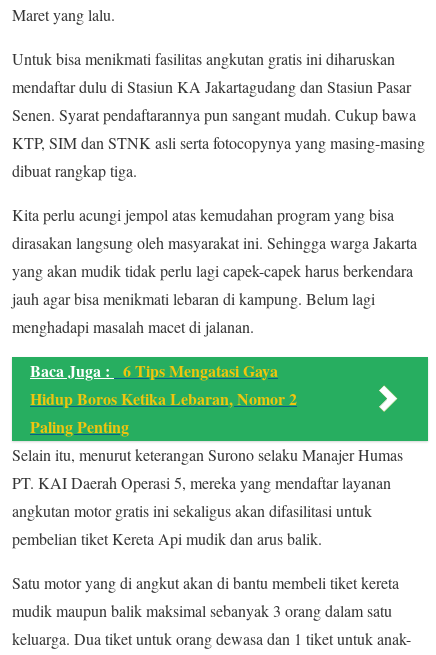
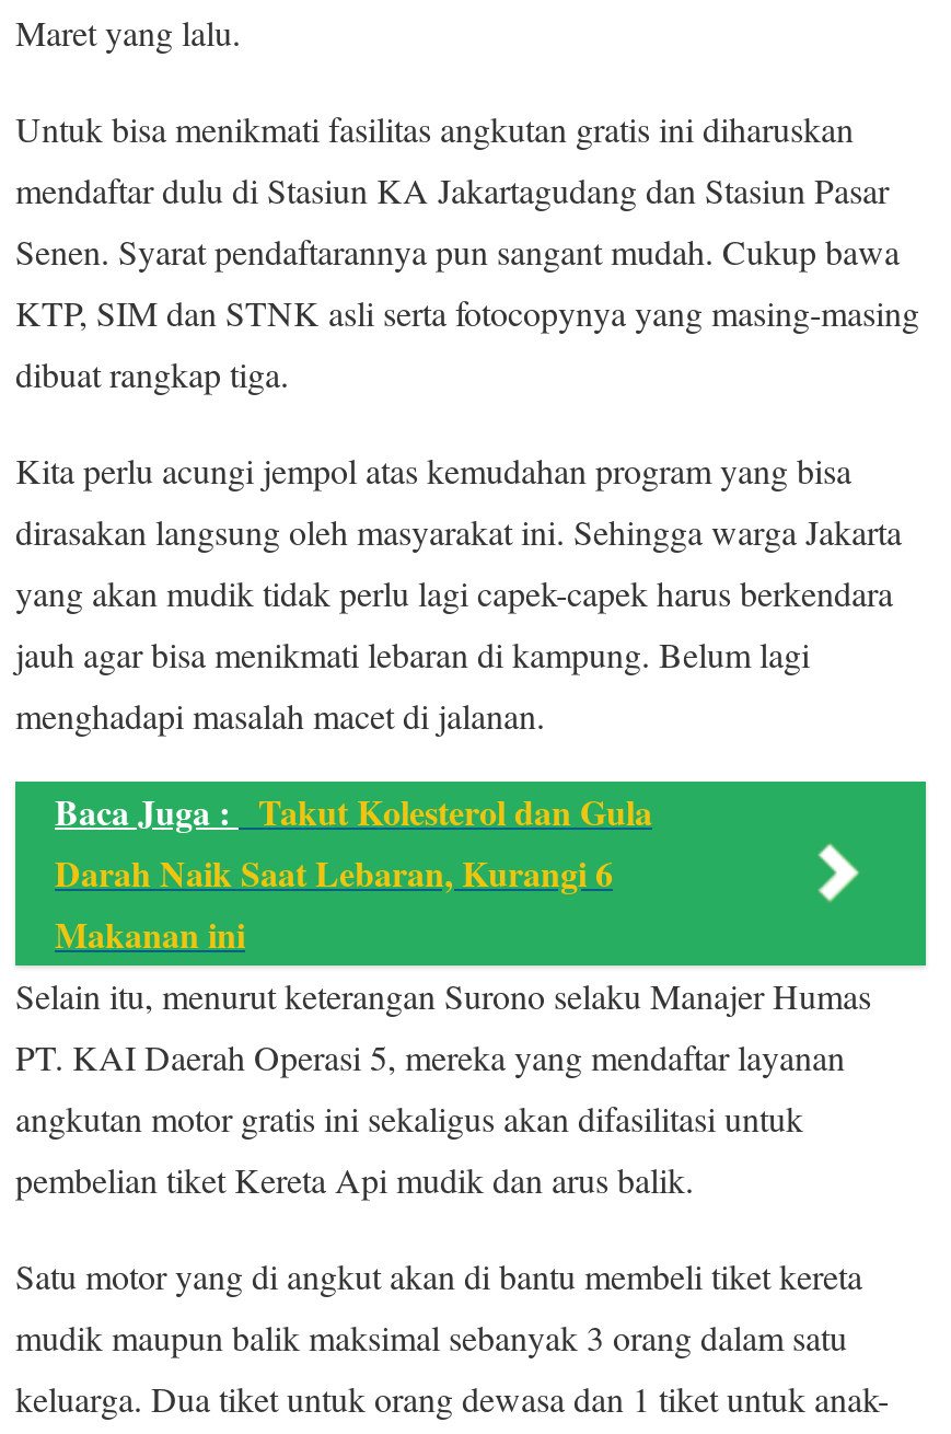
- Baca Juga : 6 Tips Mengatasi Gaya
- Hidup Boros Ketika Lebaran, Nomor 2
- Paling Penting
+ Baca Juga : Takut Kolesterol dan Gula
+ Darah Naik Saat Lebaran, Kurangi 6
+ Makanan ini
